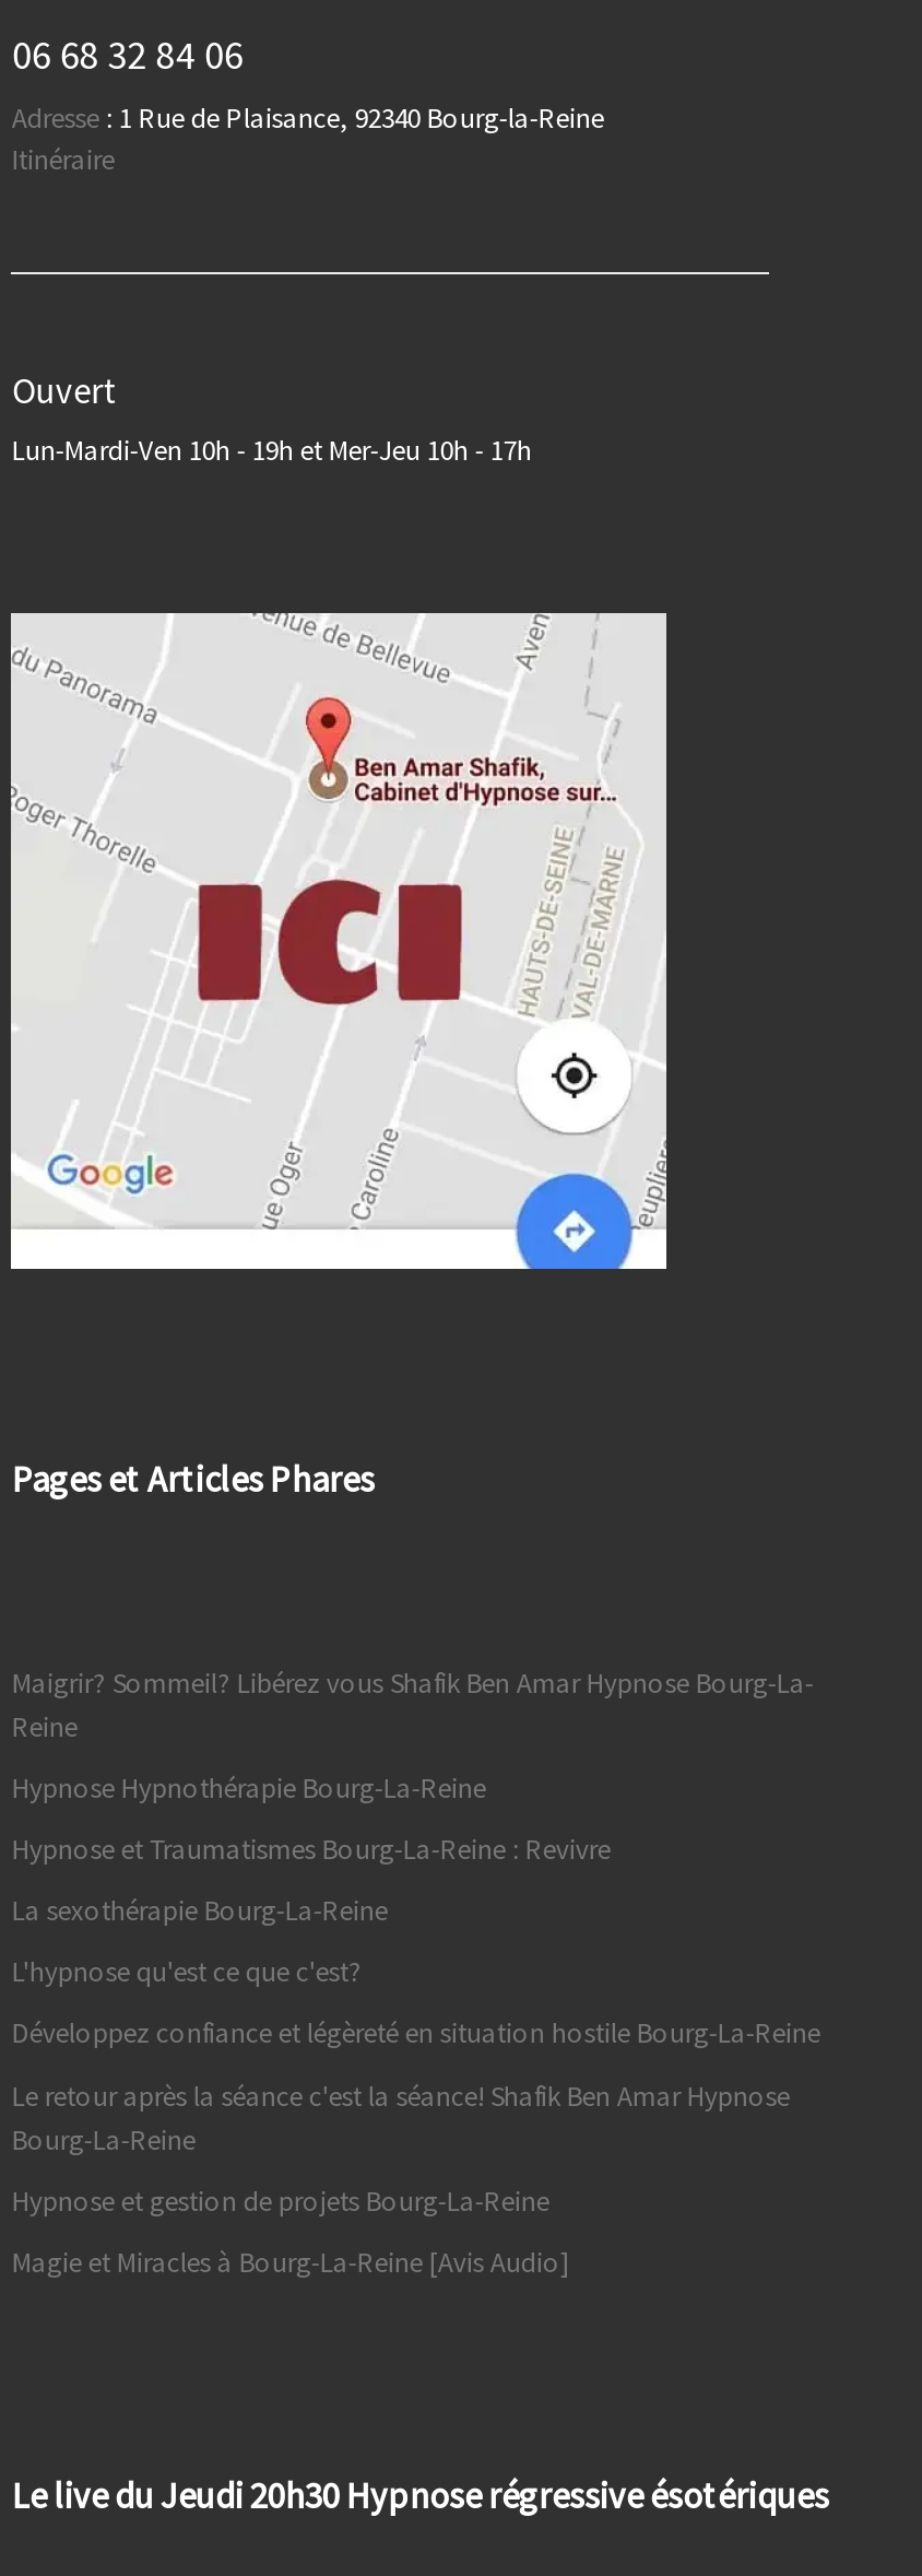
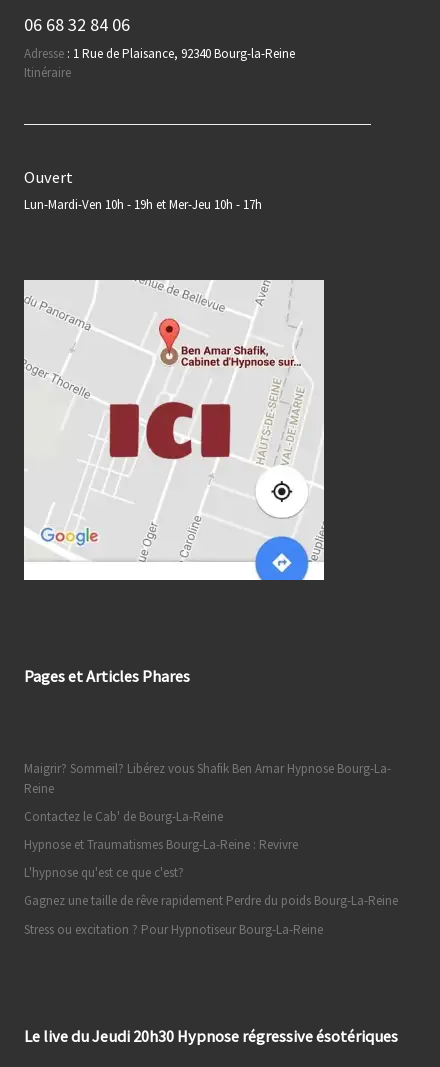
- Hypnose Hypnothérapie Bourg-La-Reine
+ Contactez le Cab' de Bourg-La-Reine

- La sexothérapie Bourg-La-Reine

- Développez confiance et légèreté en situation hostile Bourg-La-Reine
- Le retour après la séance c'est la séance! Shafik Ben Amar Hypnose
- Bourg-La-Reine
- Hypnose et gestion de projets Bourg-La-Reine
- Magie et Miracles à Bourg-La-Reine [Avis Audio]
+ Gagnez une taille de rêve rapidement Perdre du poids Bourg-La-Reine
+ Stress ou excitation ? Pour Hypnotiseur Bourg-La-Reine
